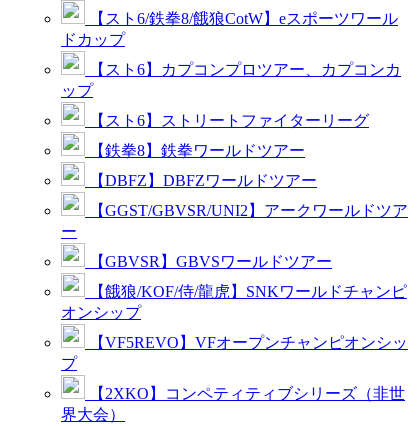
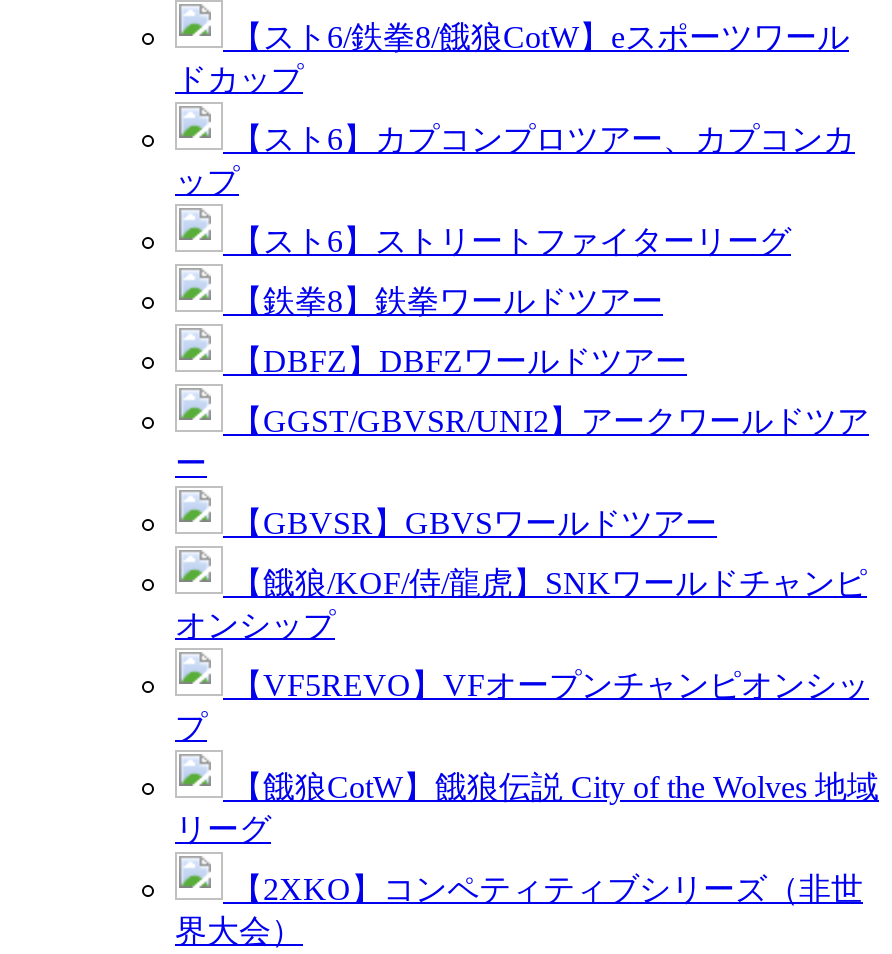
+ 【餓狼CotW】餓狼伝説 City of the Wolves 地域
+ リーグ
